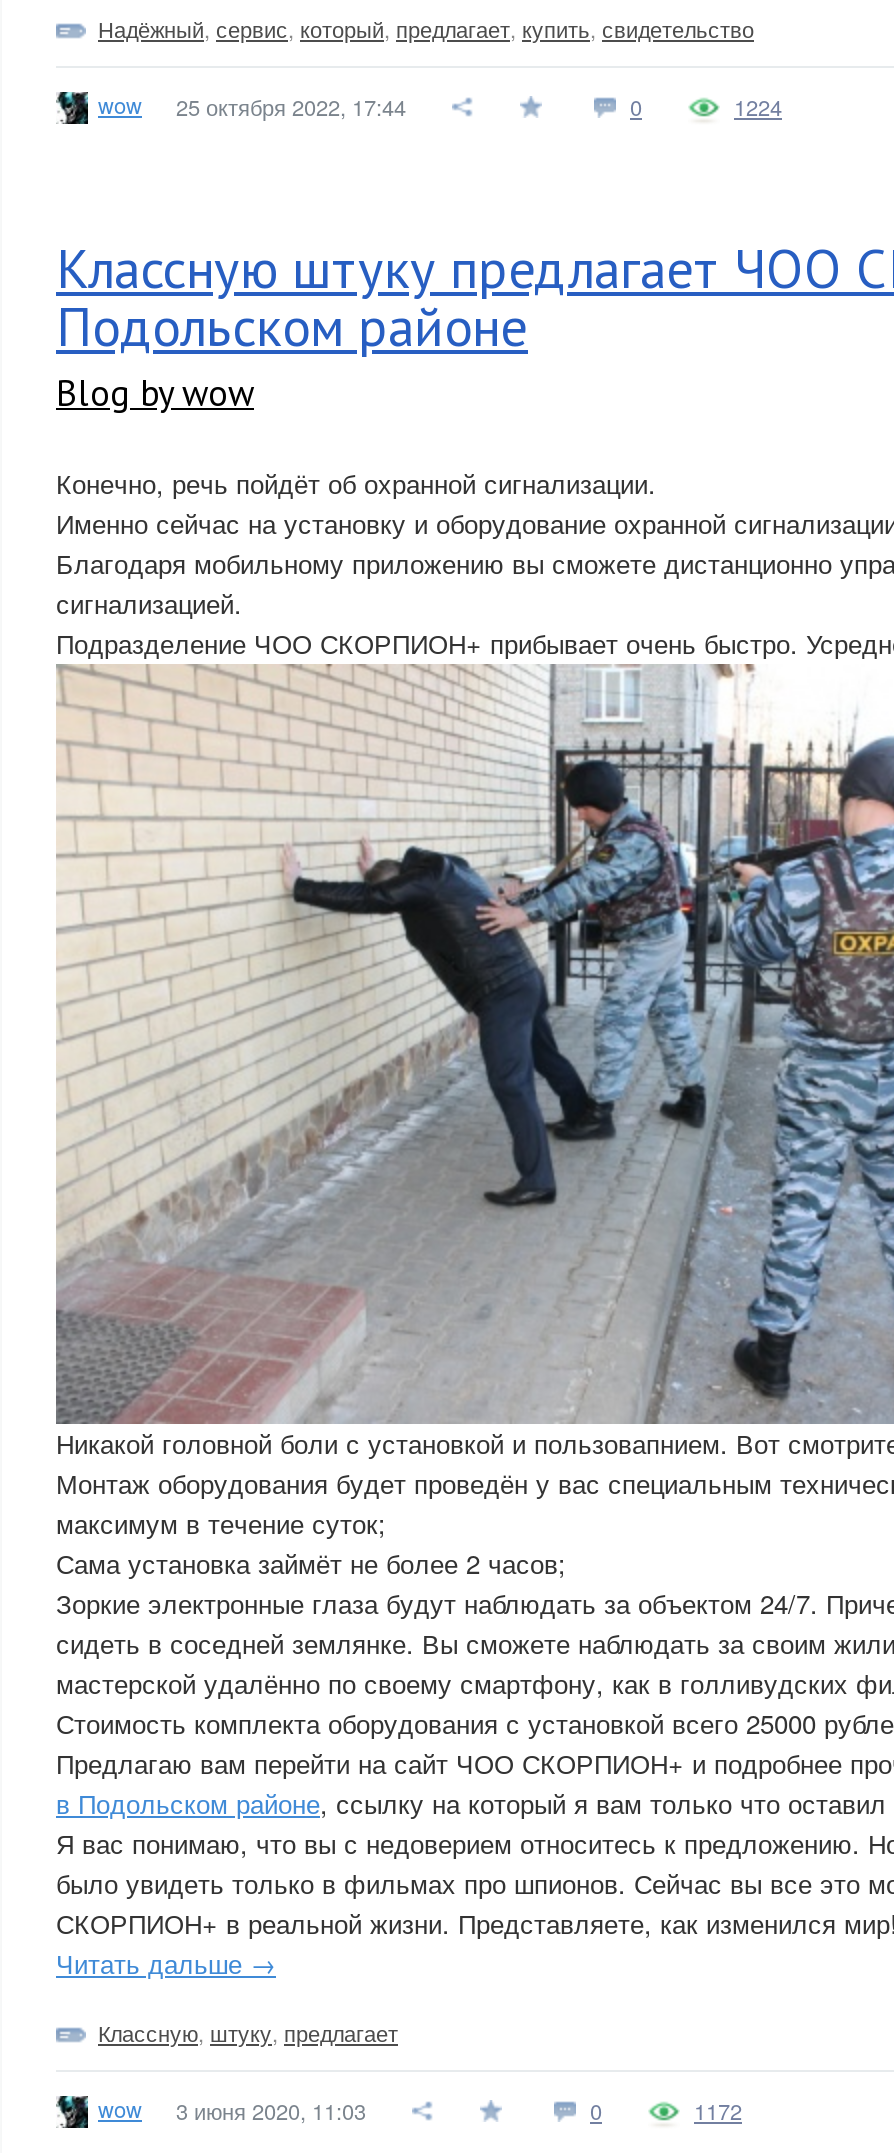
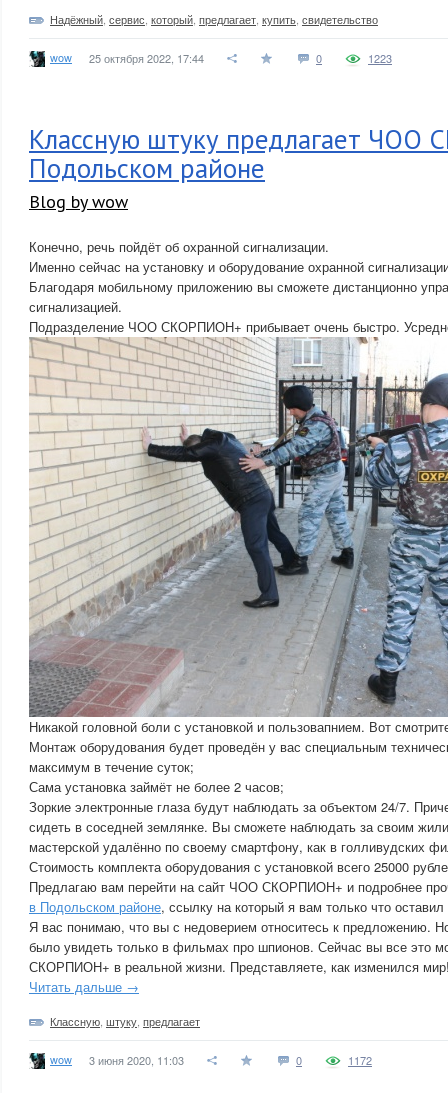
- 1224
+ 1223
